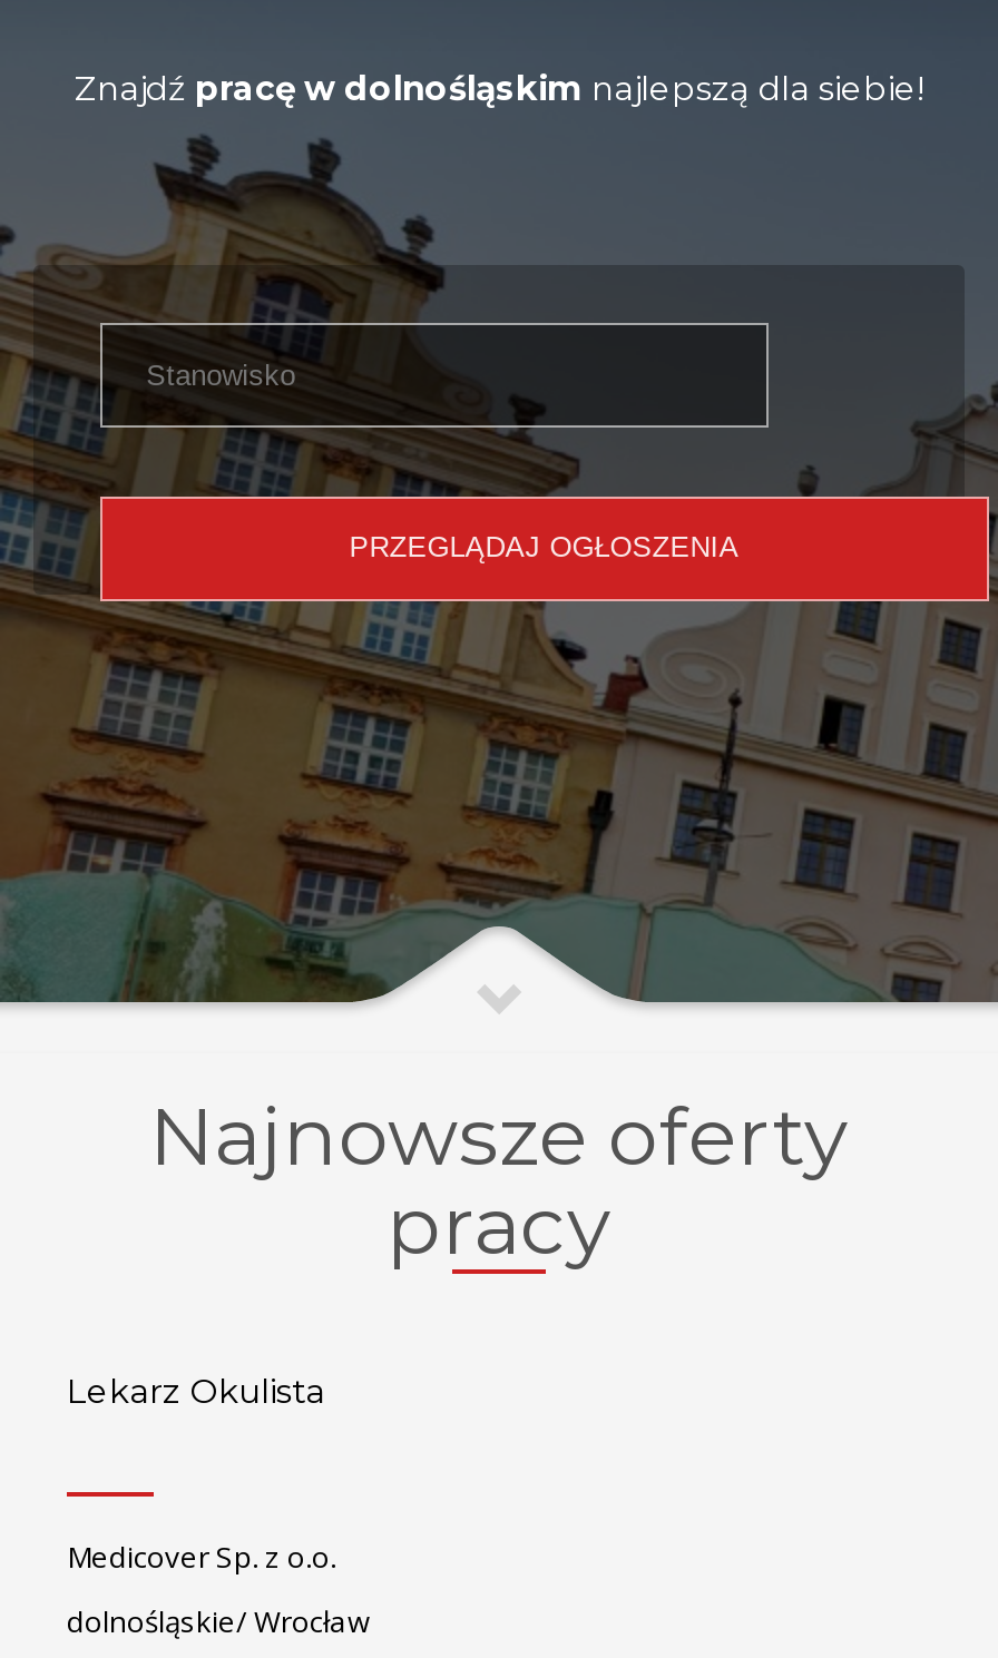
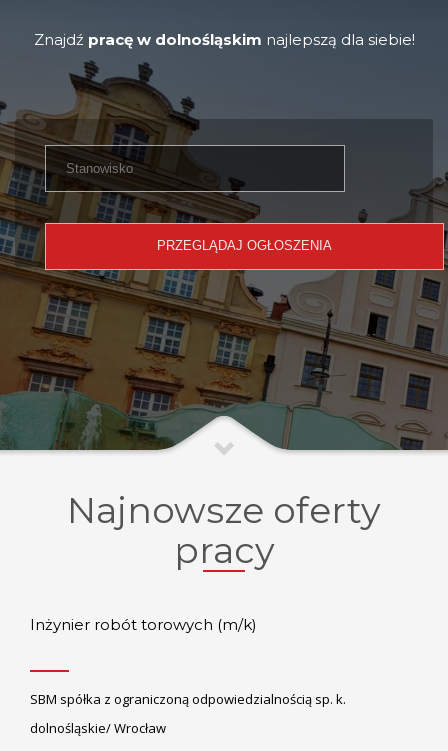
- Lekarz Okulista
+ Inżynier robót torowych (m/k)

- Medicover Sp. z o.o.
+ SBM spółka z ograniczoną odpowiedzialnością sp. k.
